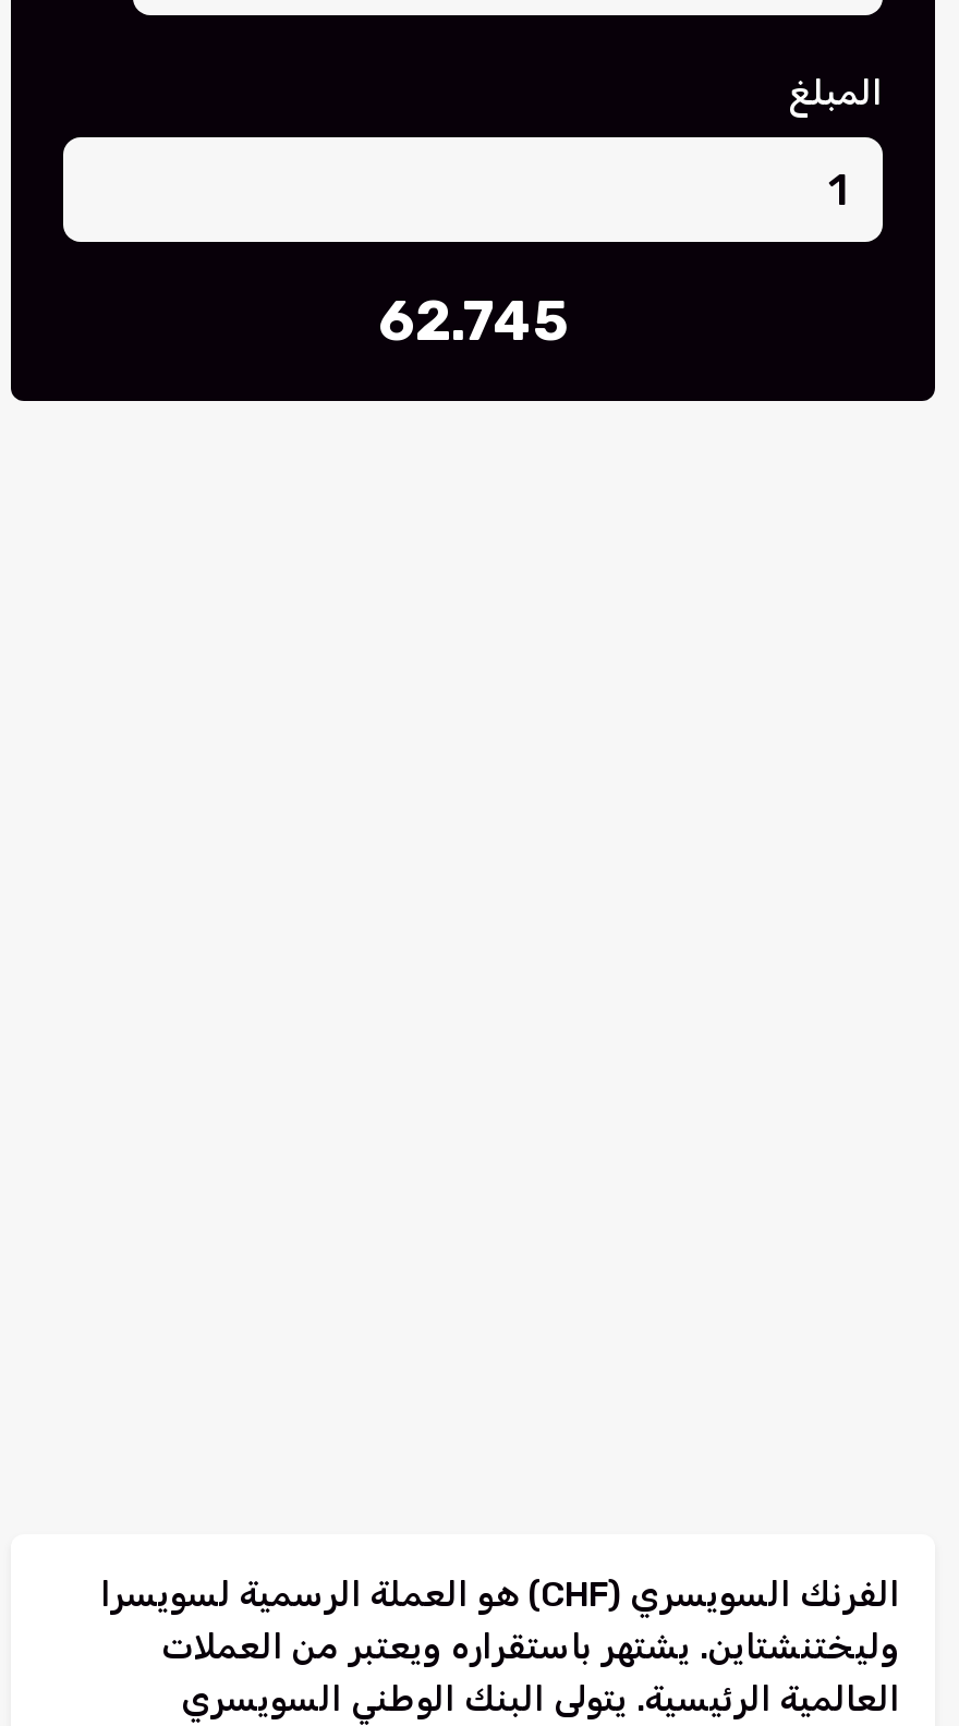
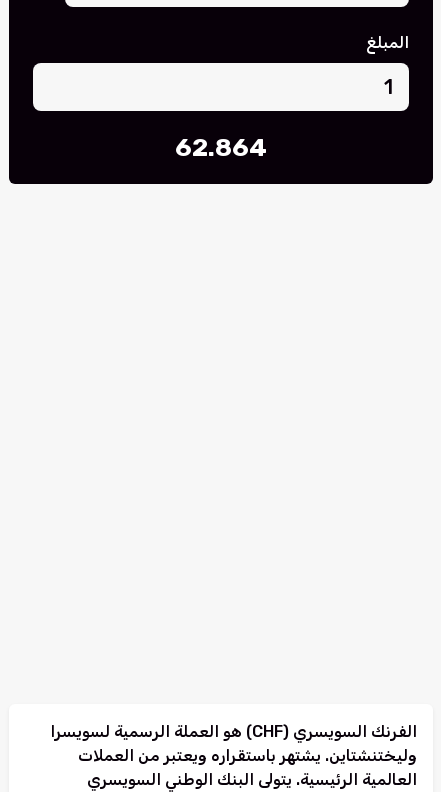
- 62.745
+ 62.864
